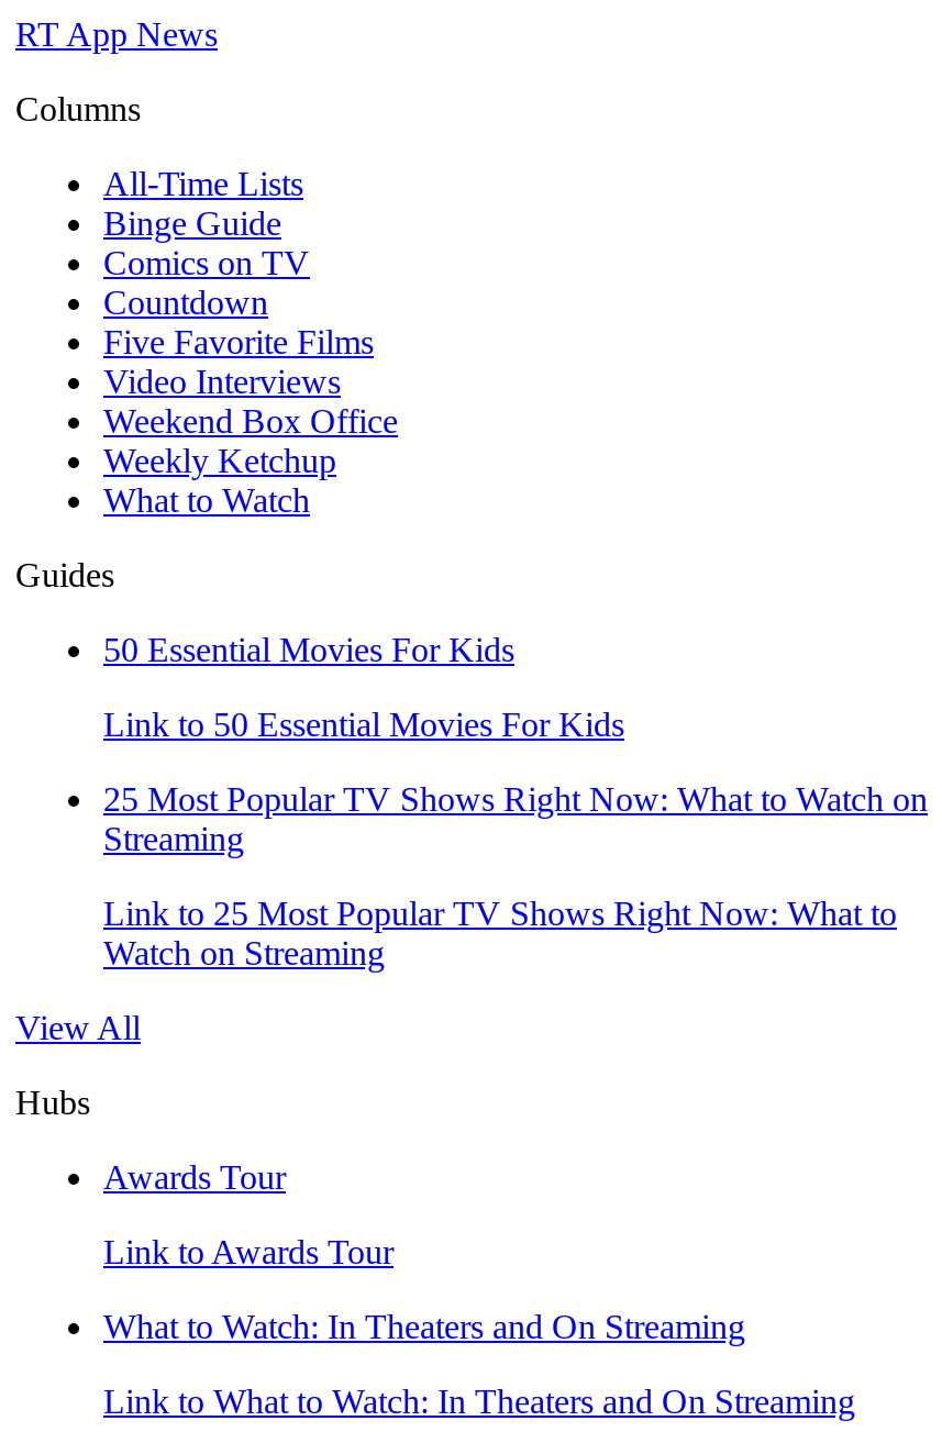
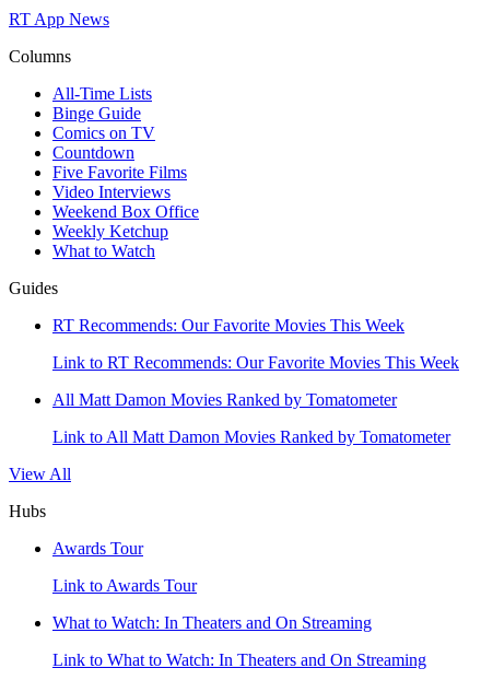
- 50 Essential Movies For Kids
+ RT Recommends: Our Favorite Movies This Week

- Link to 50 Essential Movies For Kids
+ Link to RT Recommends: Our Favorite Movies This Week

- 25 Most Popular TV Shows Right Now: What to Watch on
- Streaming
+ All Matt Damon Movies Ranked by Tomatometer

- Link to 25 Most Popular TV Shows Right Now: What to
- Watch on Streaming
+ Link to All Matt Damon Movies Ranked by Tomatometer
